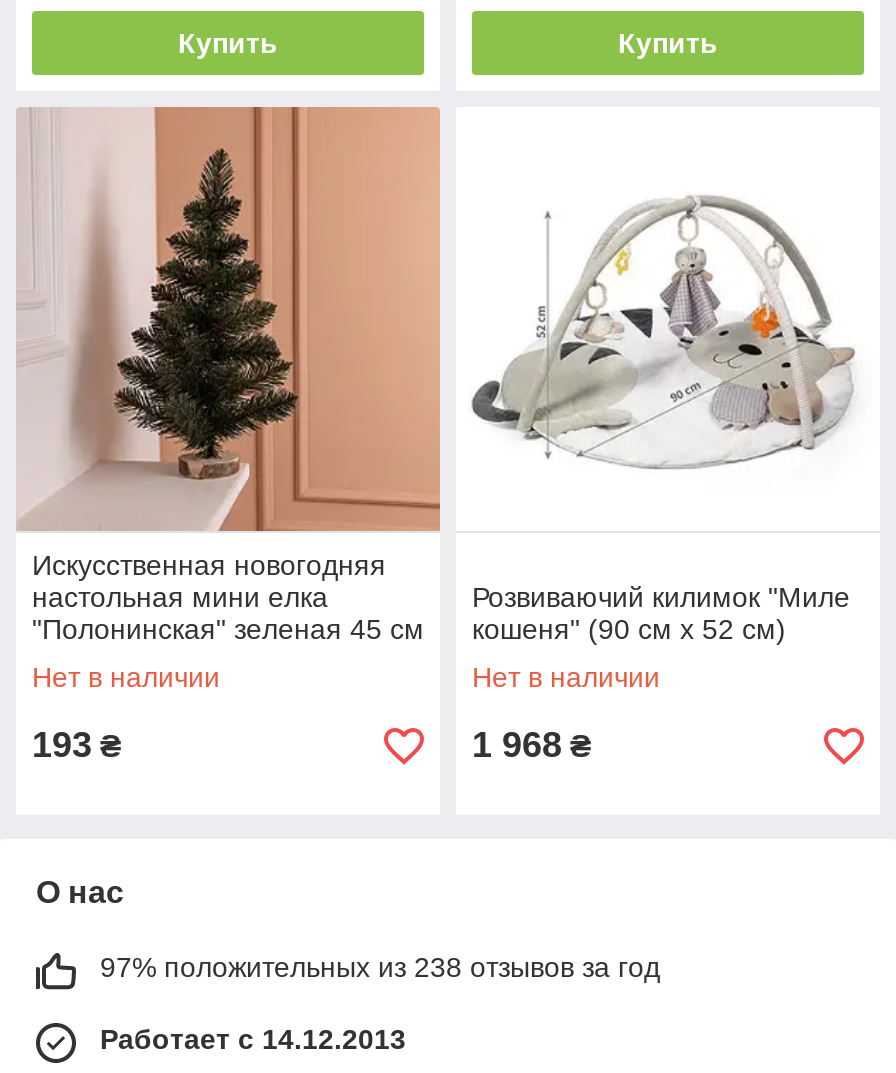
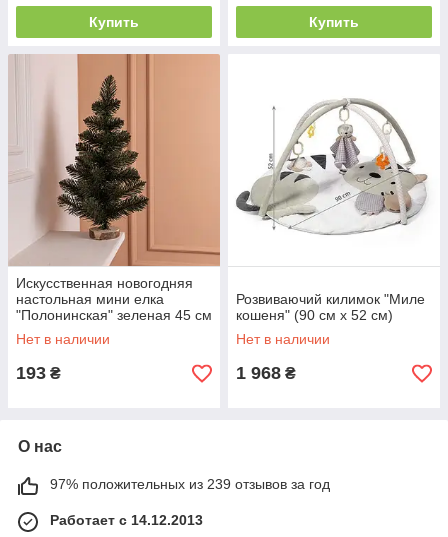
- 97% положительных из 238 отзывов за год
+ 97% положительных из 239 отзывов за год
